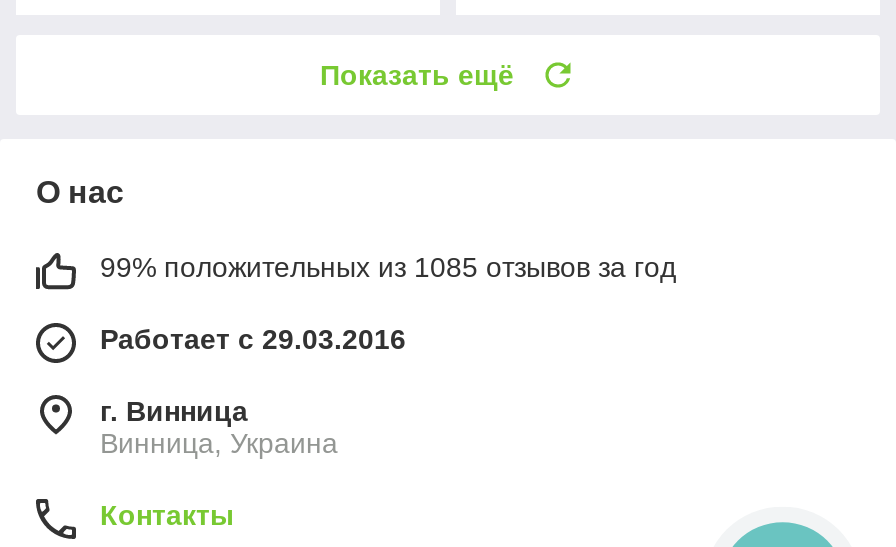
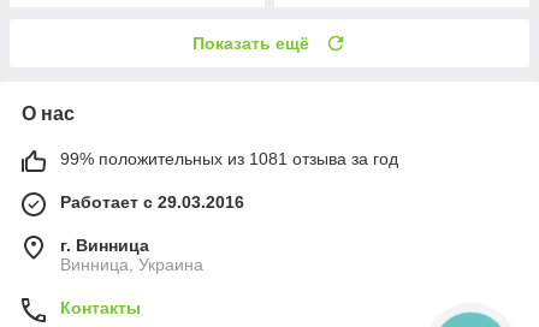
- 99% положительных из 1085 отзывов за год
+ 99% положительных из 1081 отзыва за год
